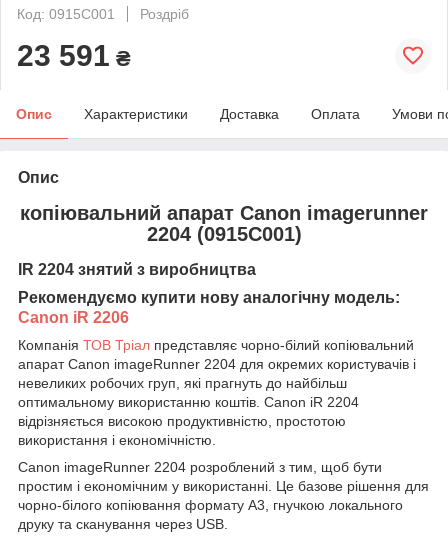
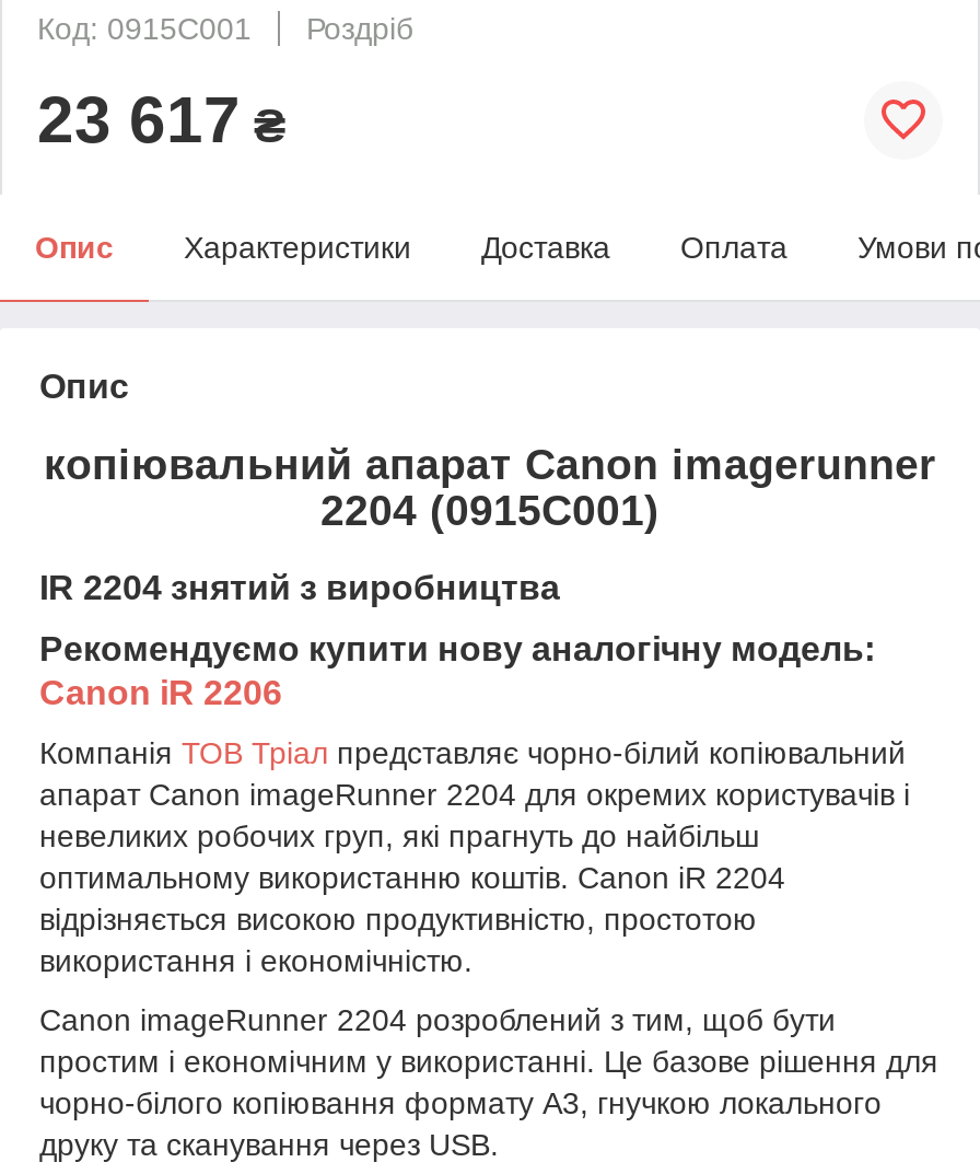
- 23 591 ₴
+ 23 617 ₴
